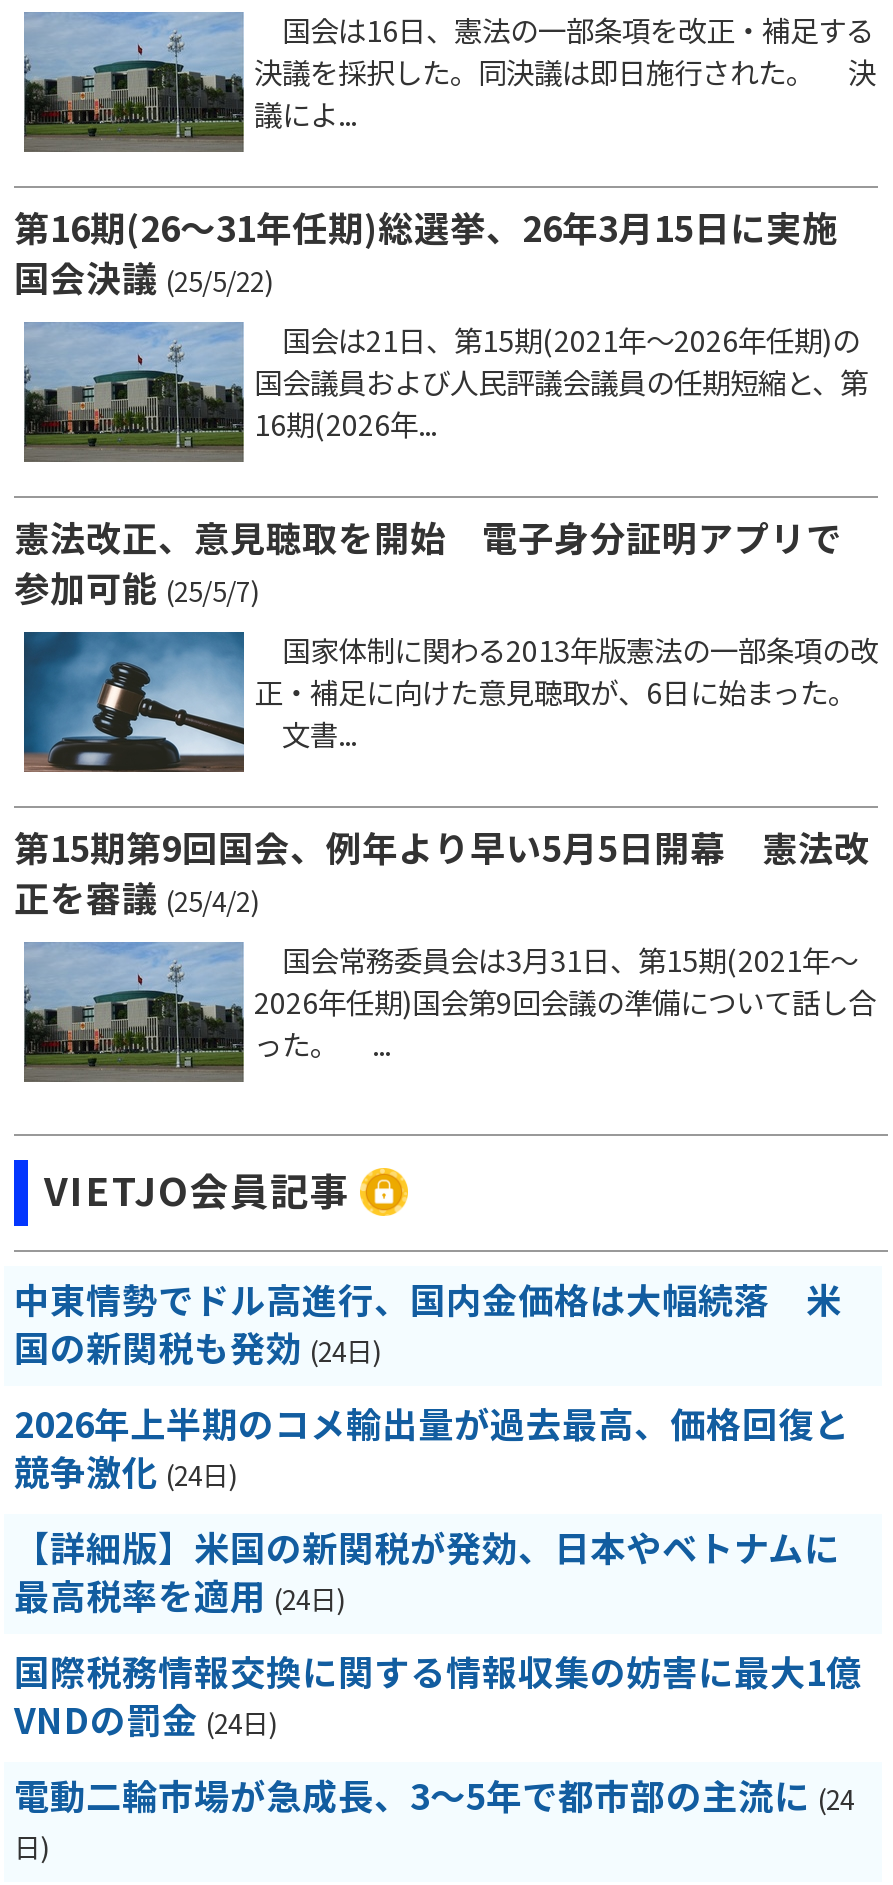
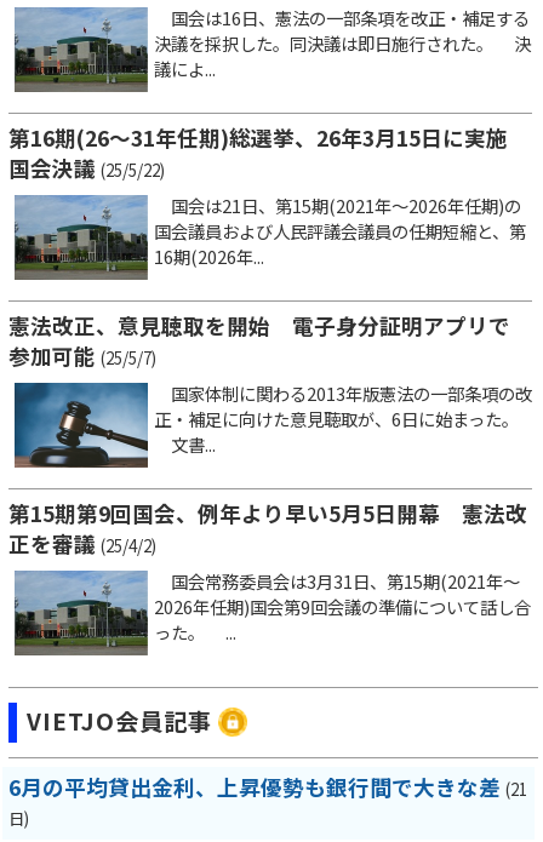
- 中東情勢でドル高進行、国内金価格は大幅続落 米
- 国の新関税も発効 (24日)
- 2026年上半期のコメ輸出量が過去最高、価格回復と
- 競争激化 (24日)
- 【詳細版】米国の新関税が発効、日本やベトナムに
- 最高税率を適用 (24日)
- 国際税務情報交換に関する情報収集の妨害に最大1億
- VNDの罰金 (24日)
- 電動二輪市場が急成長、3～5年で都市部の主流に (24
+ 6月の平均貸出金利、上昇優勢も銀行間で大きな差 (21
